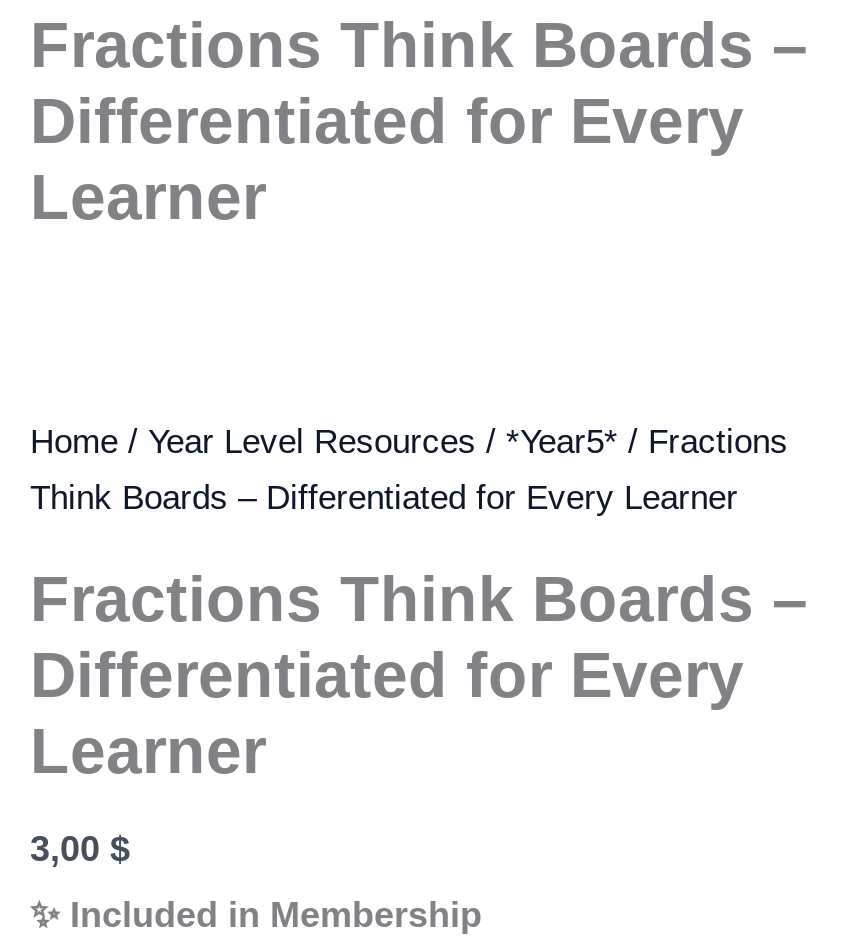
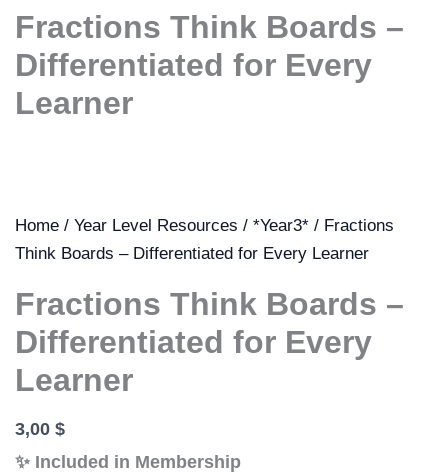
- Home / Year Level Resources / *Year5* / Fractions
+ Home / Year Level Resources / *Year3* / Fractions
